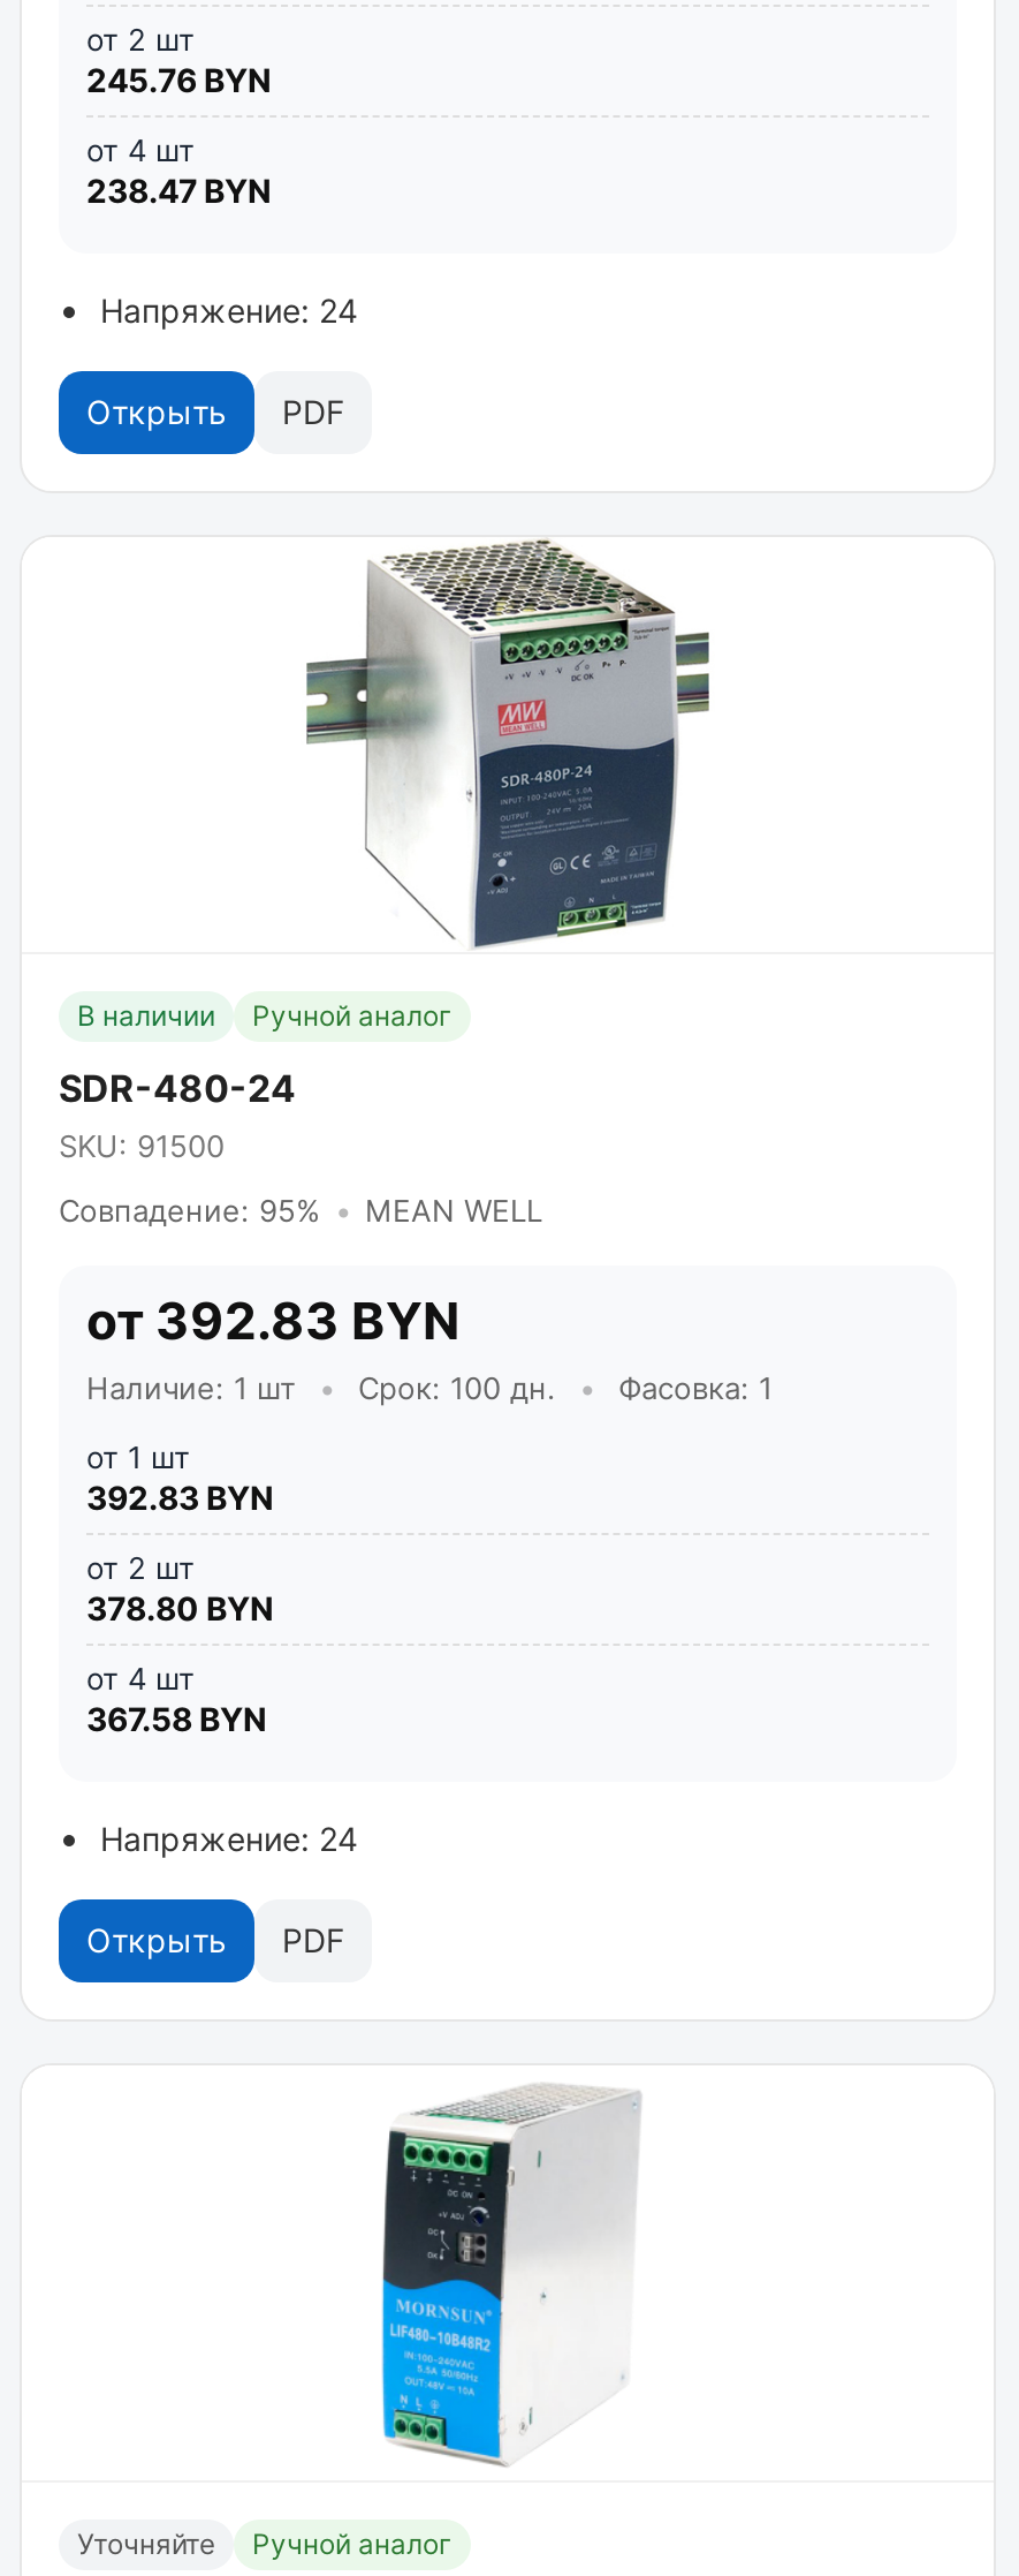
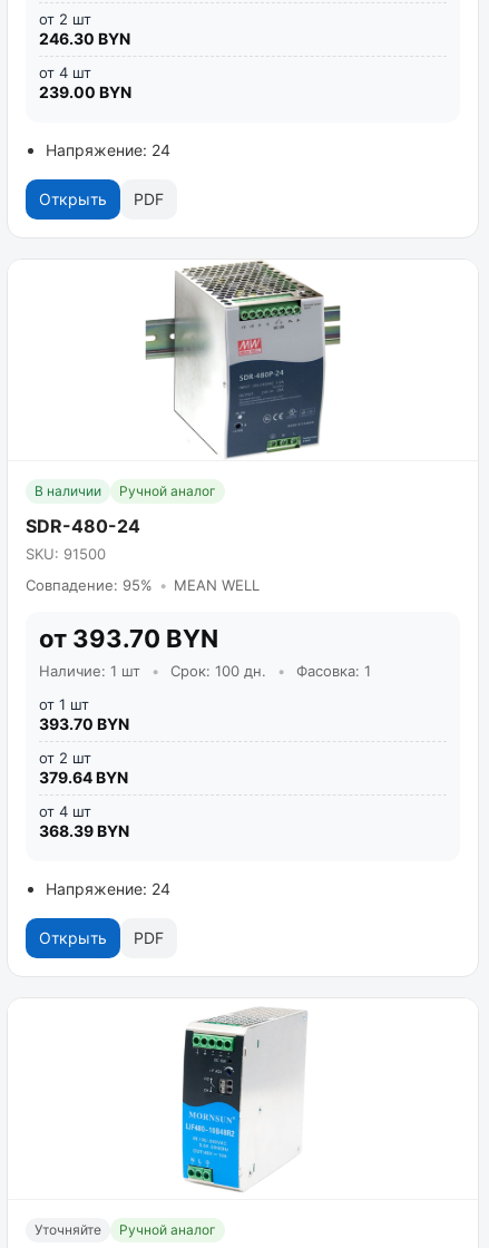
- 245.76 BYN
+ 246.30 BYN

- 238.47 BYN
+ 239.00 BYN

- от 392.83 BYN
+ от 393.70 BYN

- 392.83 BYN
+ 393.70 BYN

- 378.80 BYN
+ 379.64 BYN

- 367.58 BYN
+ 368.39 BYN
